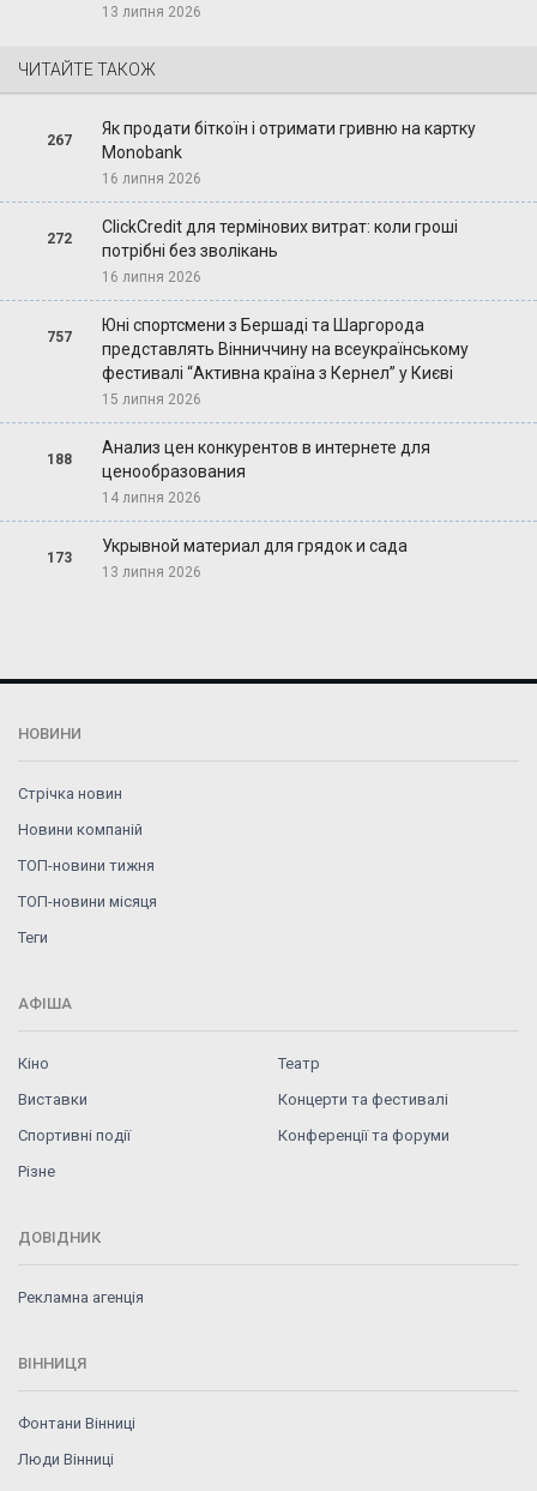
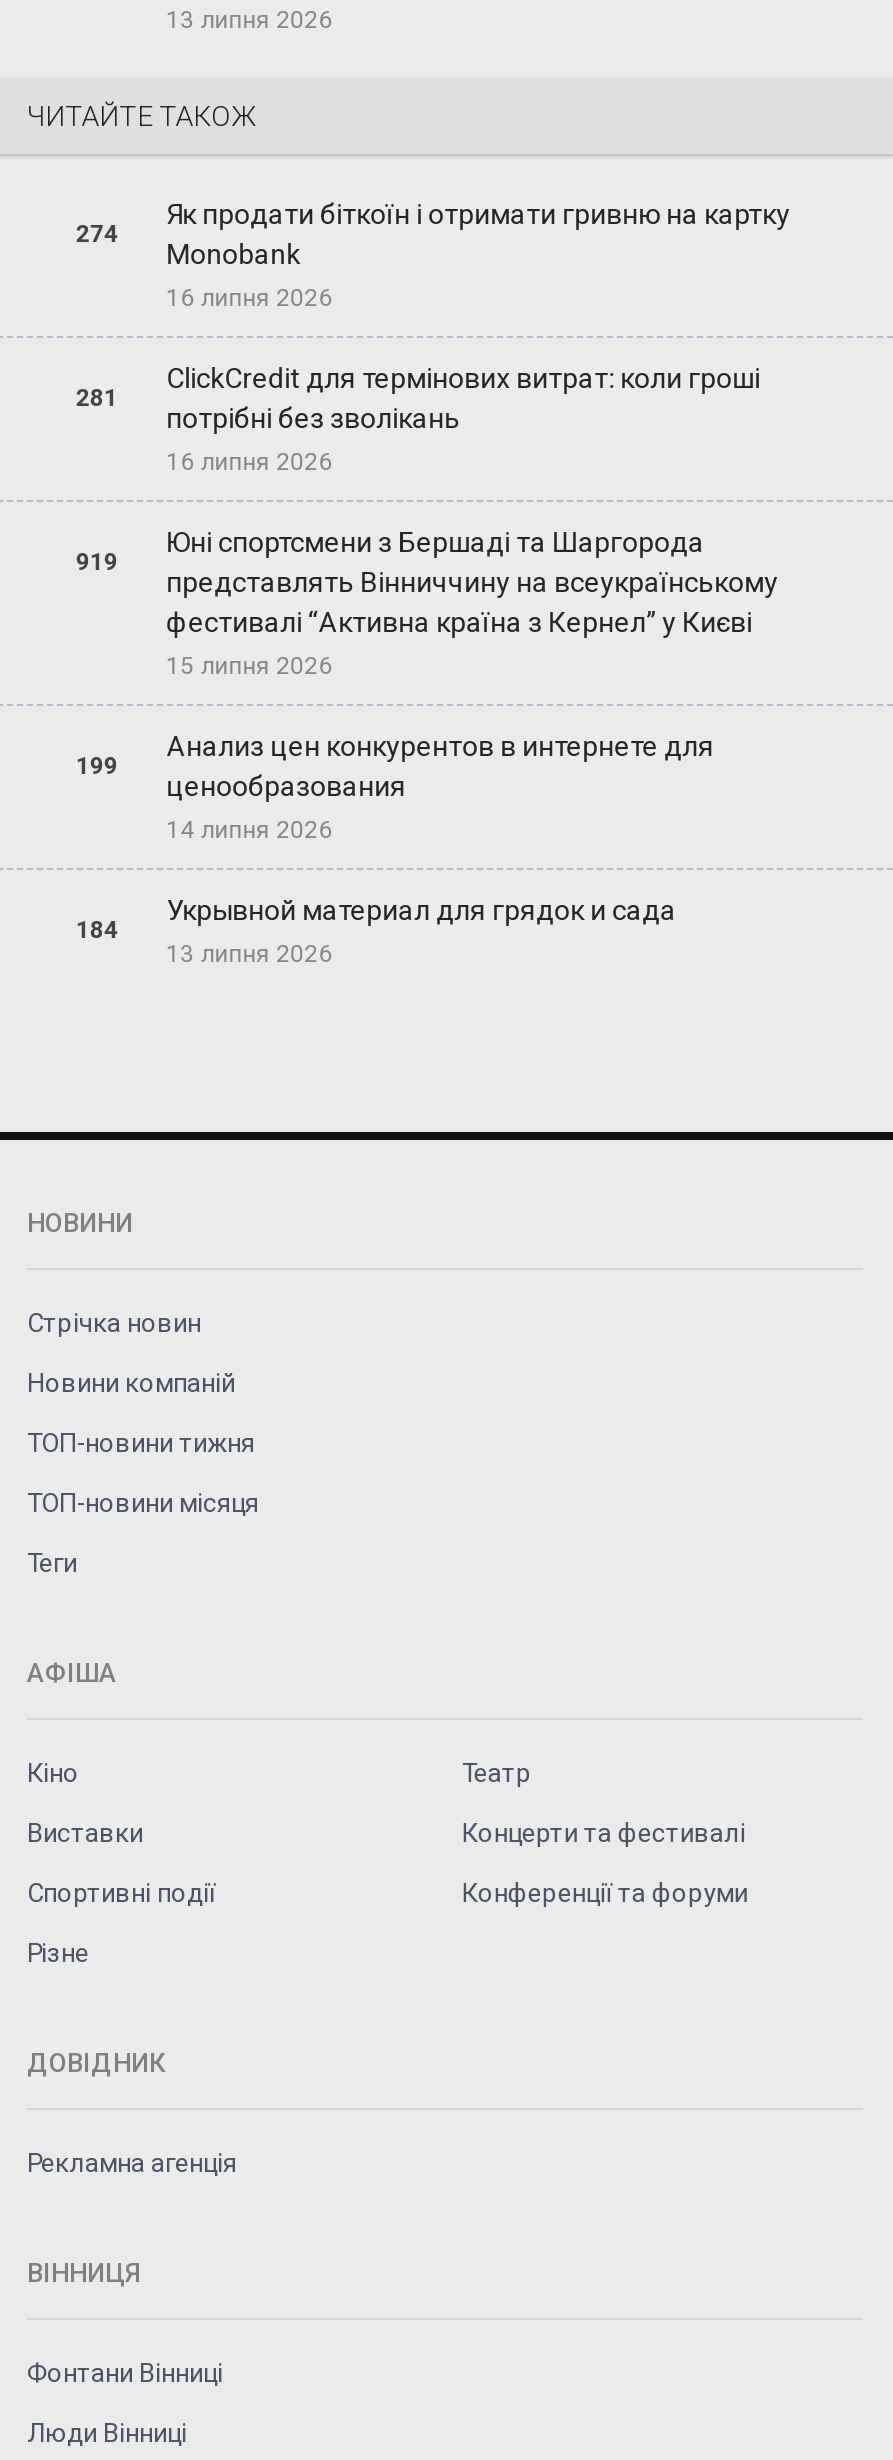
- 267
+ 274

- 272
+ 281

- 757
+ 919

- 188
+ 199

- 173
+ 184
